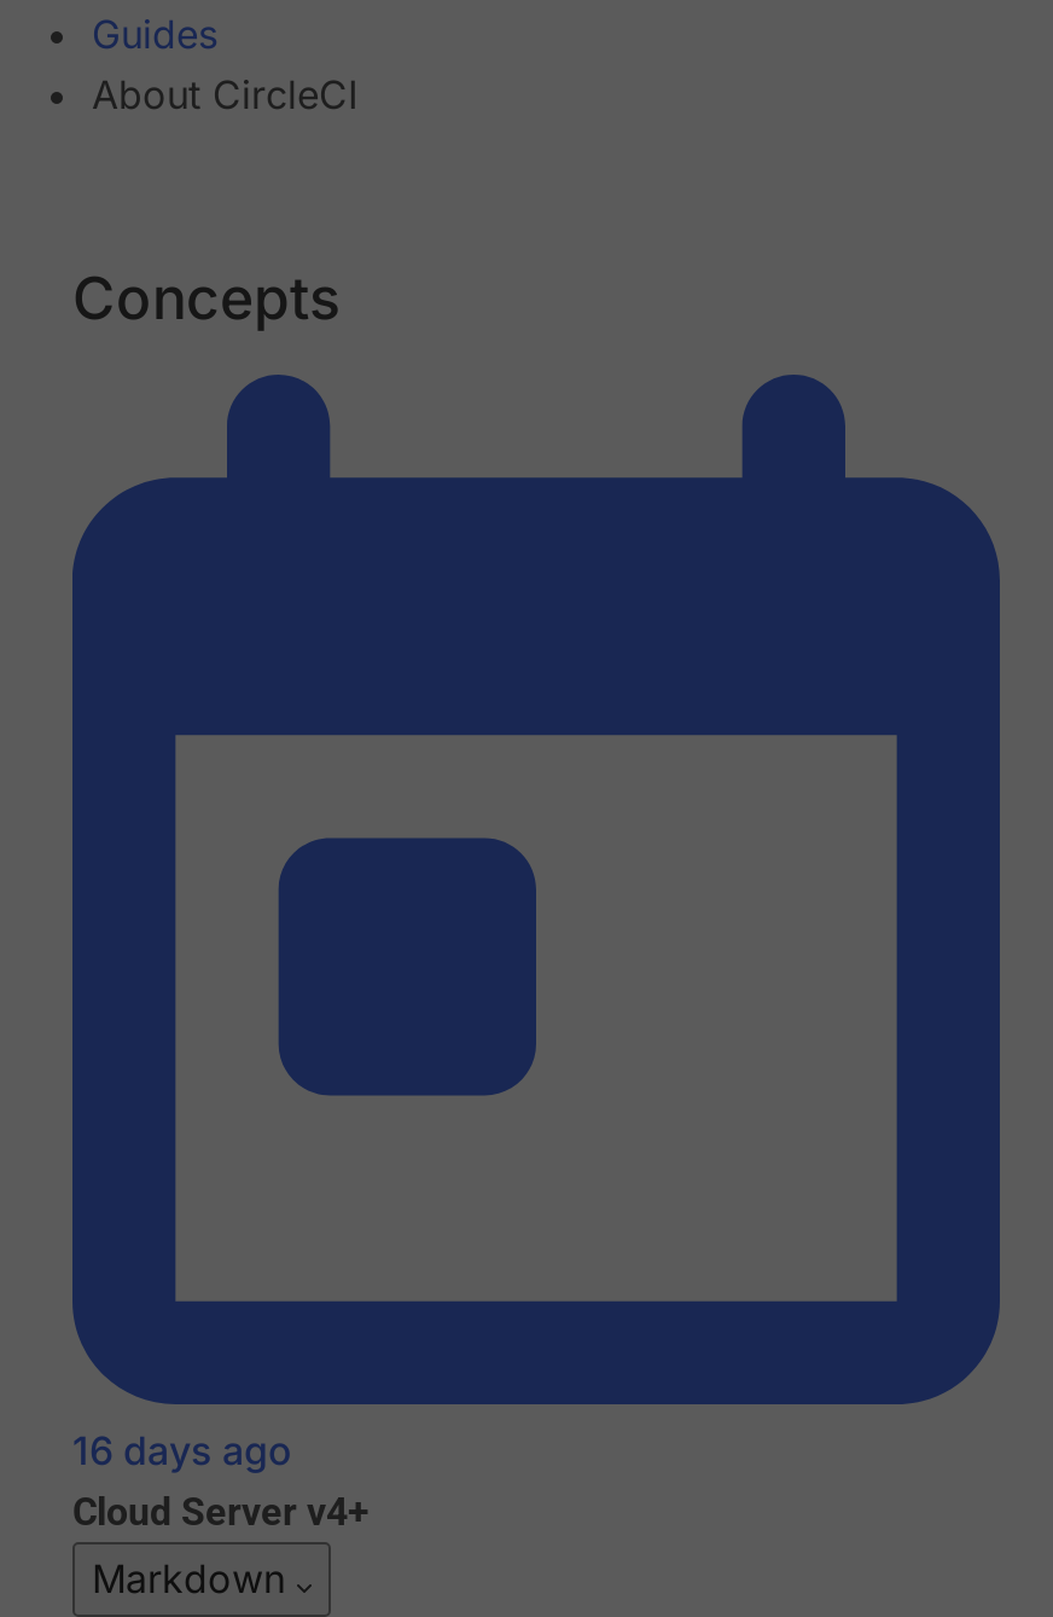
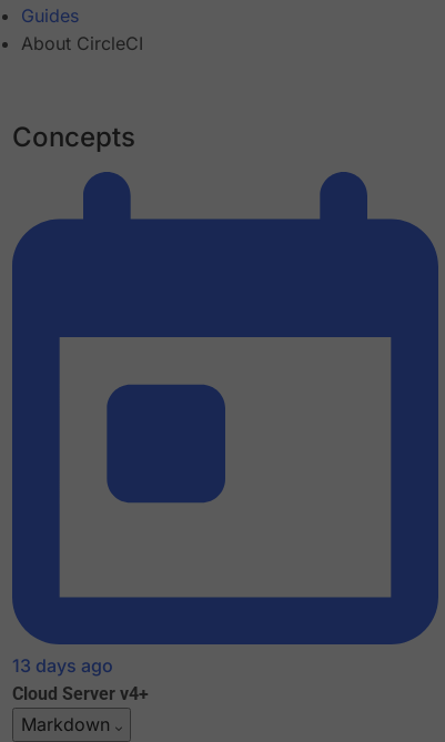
- 16 days ago
+ 13 days ago
